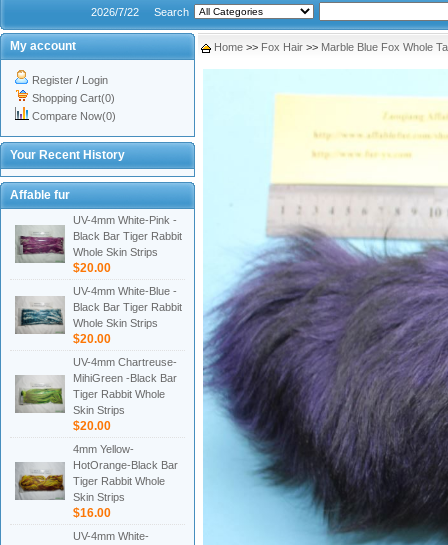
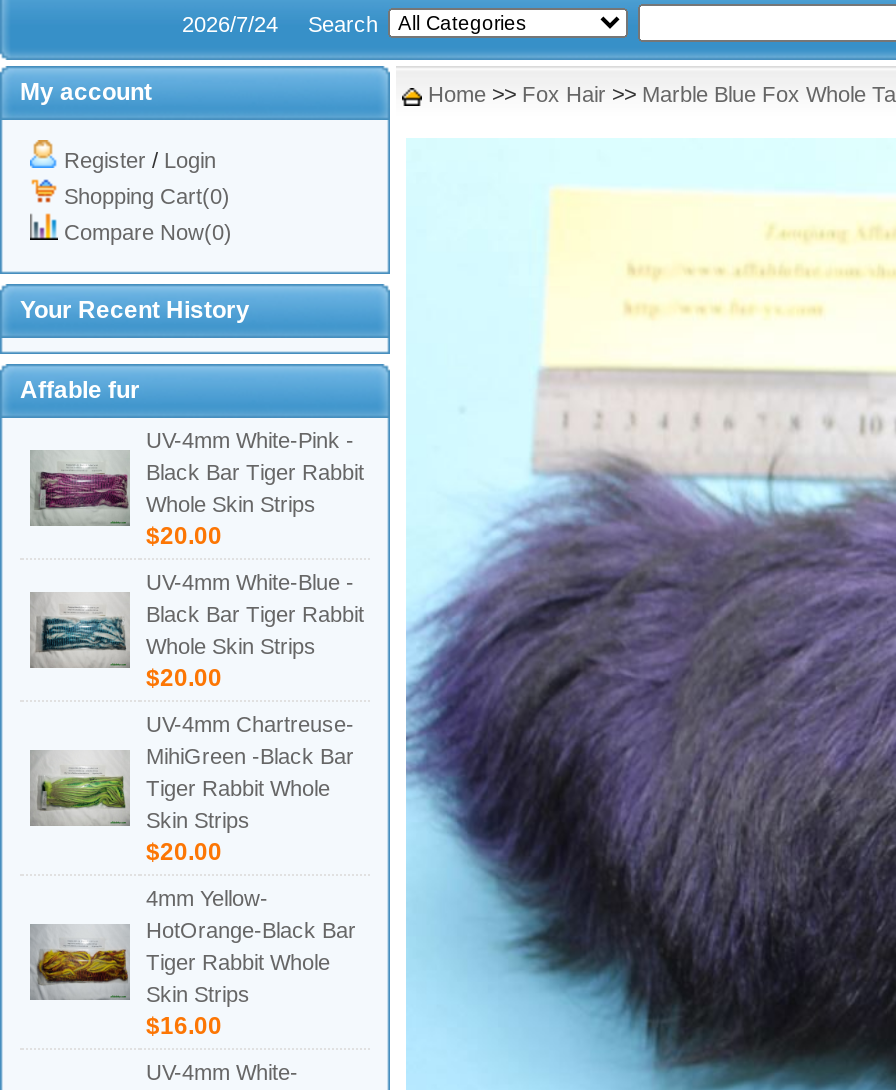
- 2026/7/22 Search
+ 2026/7/24 Search
